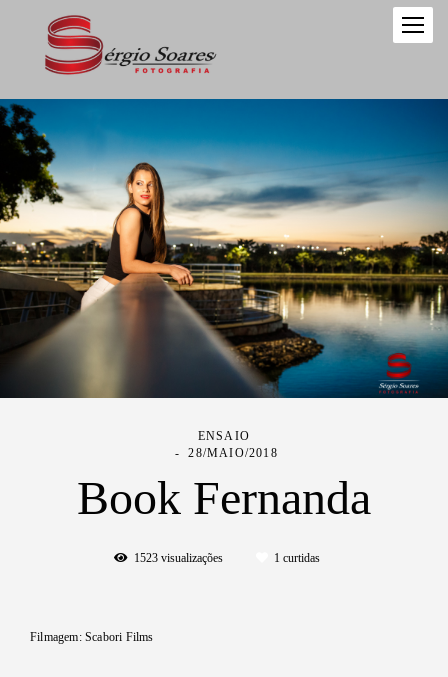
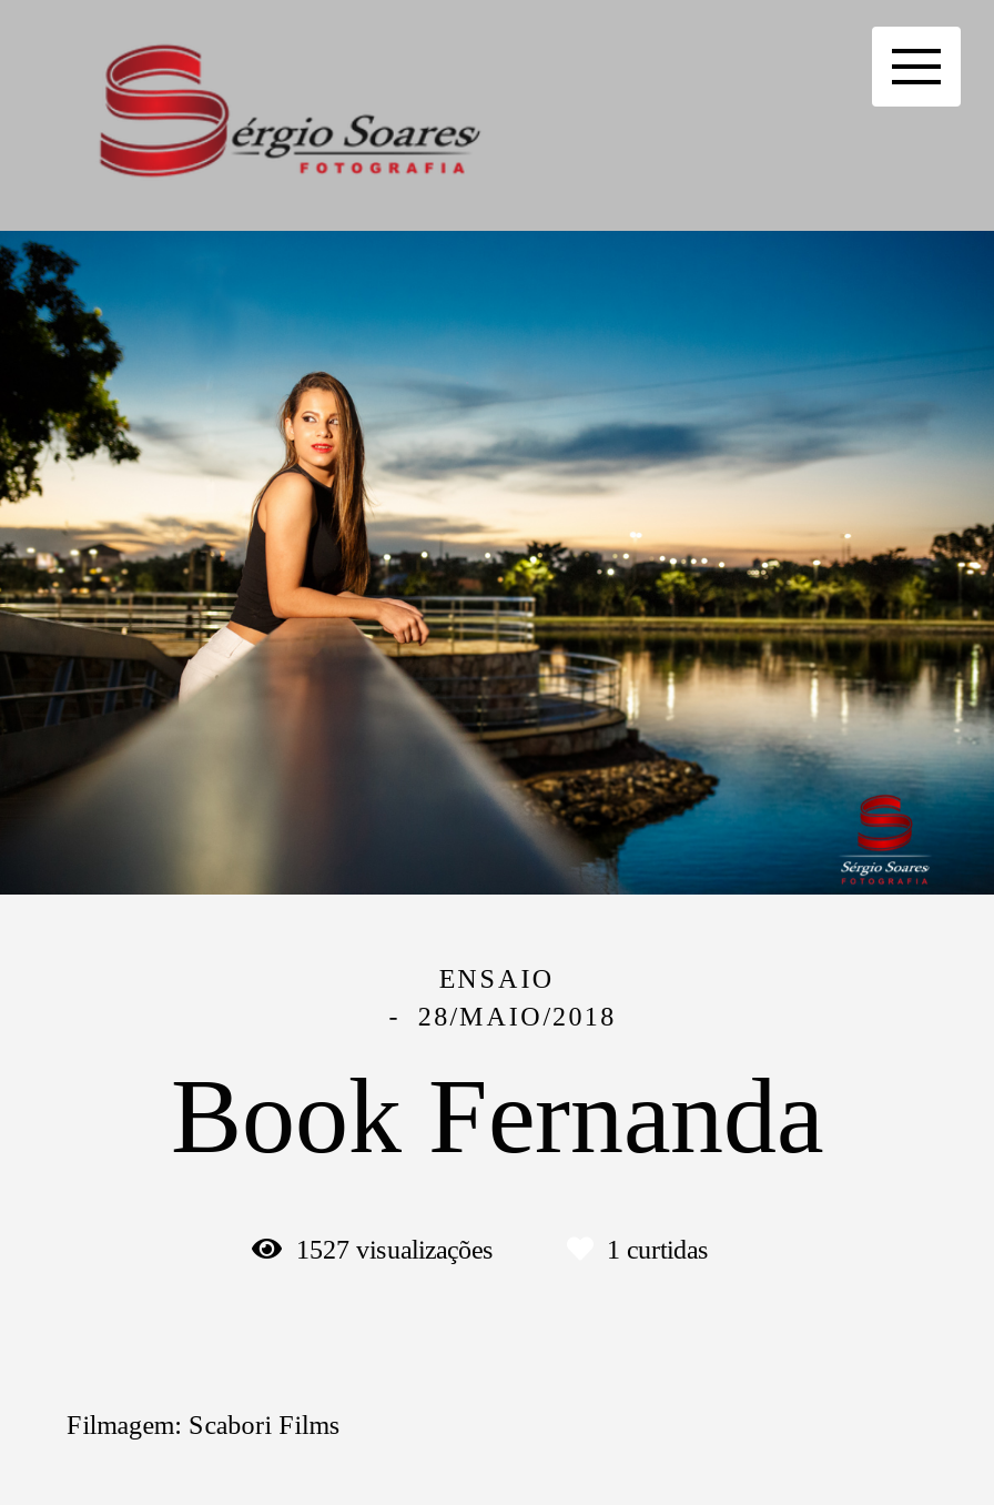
- 1523 visualizações
+ 1527 visualizações
